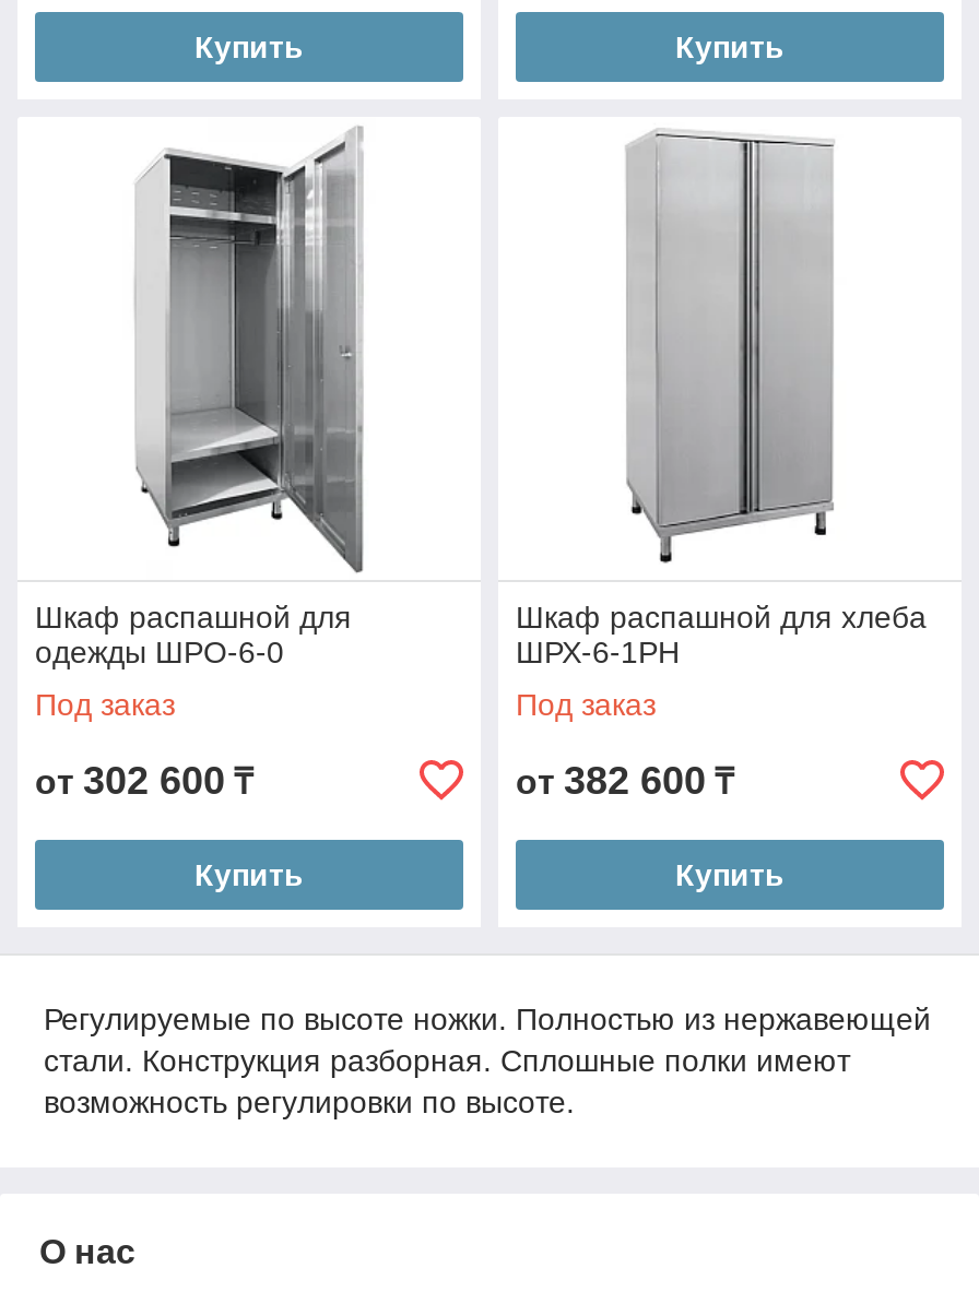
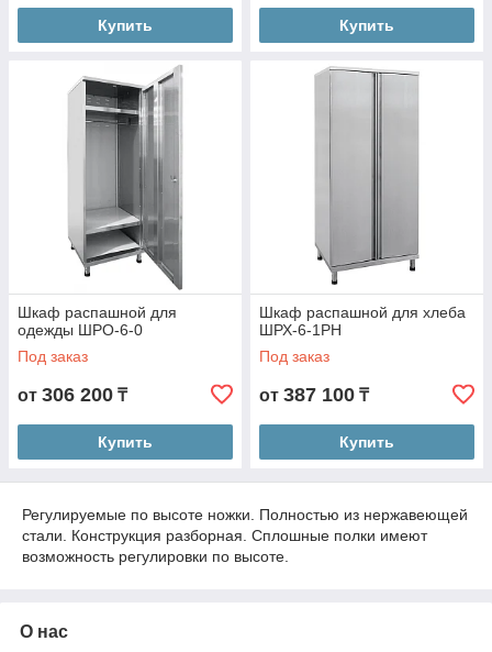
- от 302 600 ₸
+ от 306 200 ₸

- от 382 600 ₸
+ от 387 100 ₸
